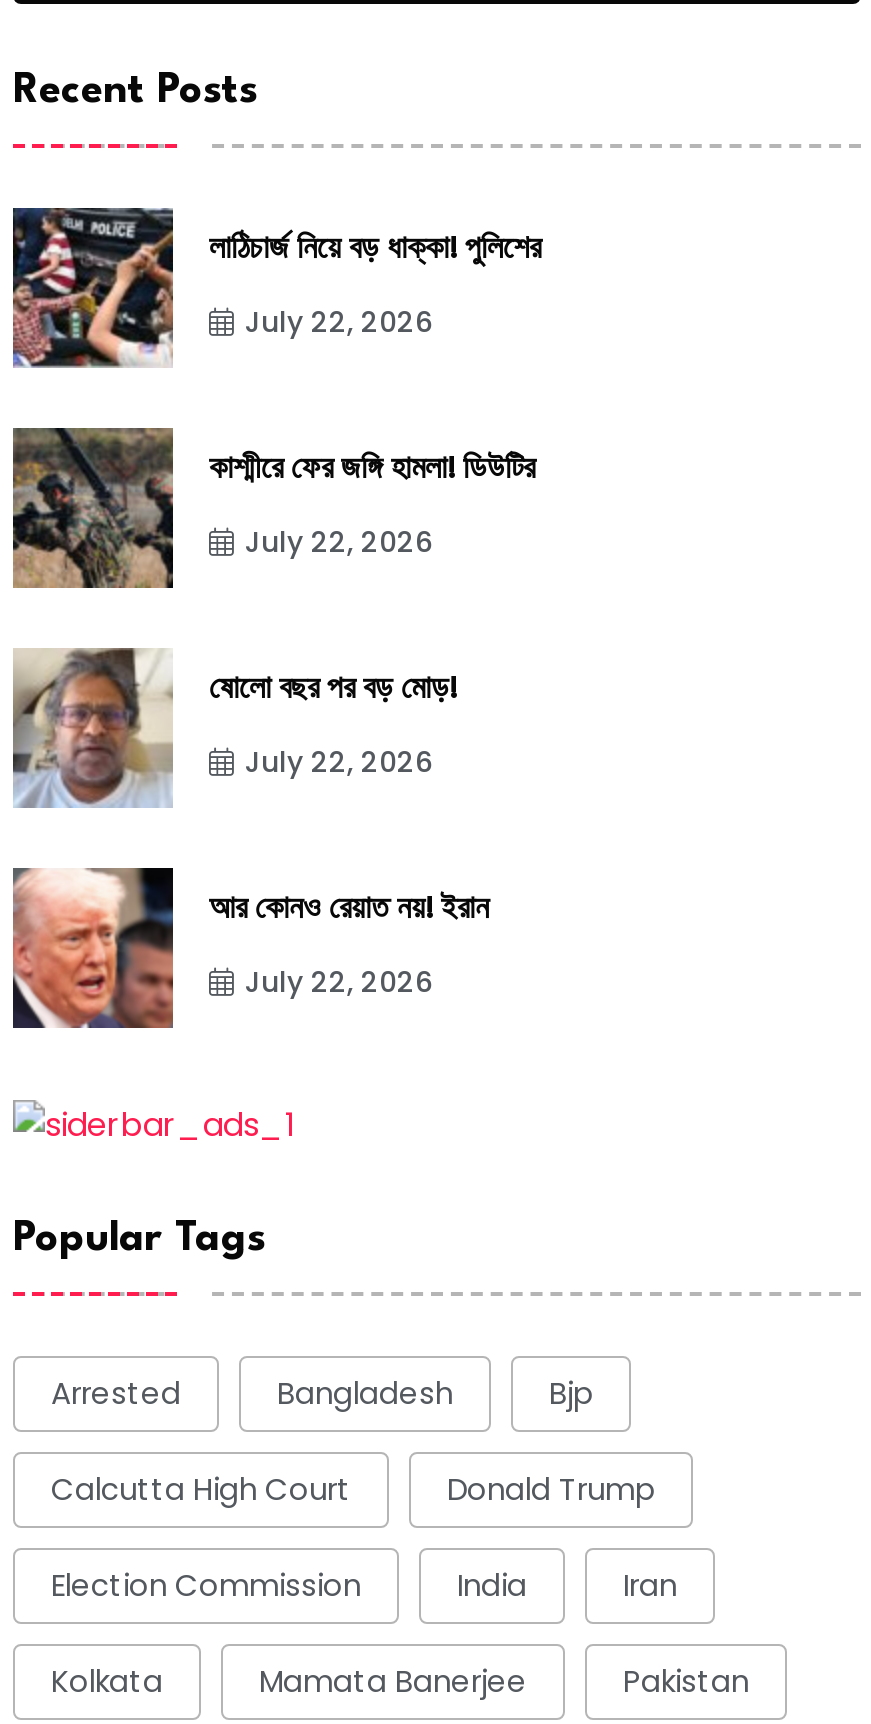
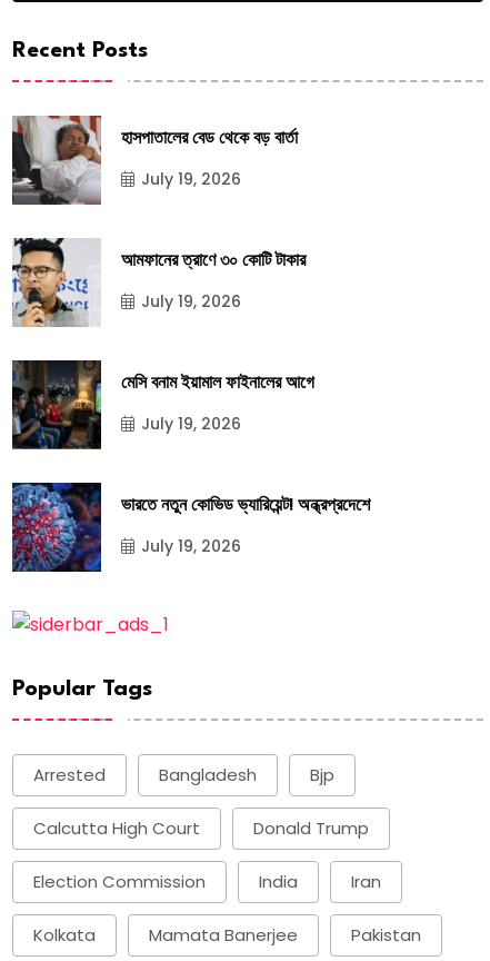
- [image]
- লাঠিচার্জ নিয়ে বড় ধাক্কা! পুলিশের
+ [image]
+ হাসপাতালের বেড থেকে বড় বার্তা

- July 22, 2026
+ July 19, 2026

- [image]
- কাশ্মীরে ফের জঙ্গি হামলা! ডিউটির
+ [image]
+ আমফানের ত্রাণে ৩০ কোটি টাকার

- July 22, 2026
+ July 19, 2026

- [image]
- ষোলো বছর পর বড় মোড়!
+ [image]
+ মেসি বনাম ইয়ামাল ফাইনালের আগে

- July 22, 2026
+ July 19, 2026

- [image]
- আর কোনও রেয়াত নয়! ইরান
+ [image]
+ ভারতে নতুন কোভিড ভ্যারিয়েন্ট! অন্ধ্রপ্রদেশে

- July 22, 2026
+ July 19, 2026
